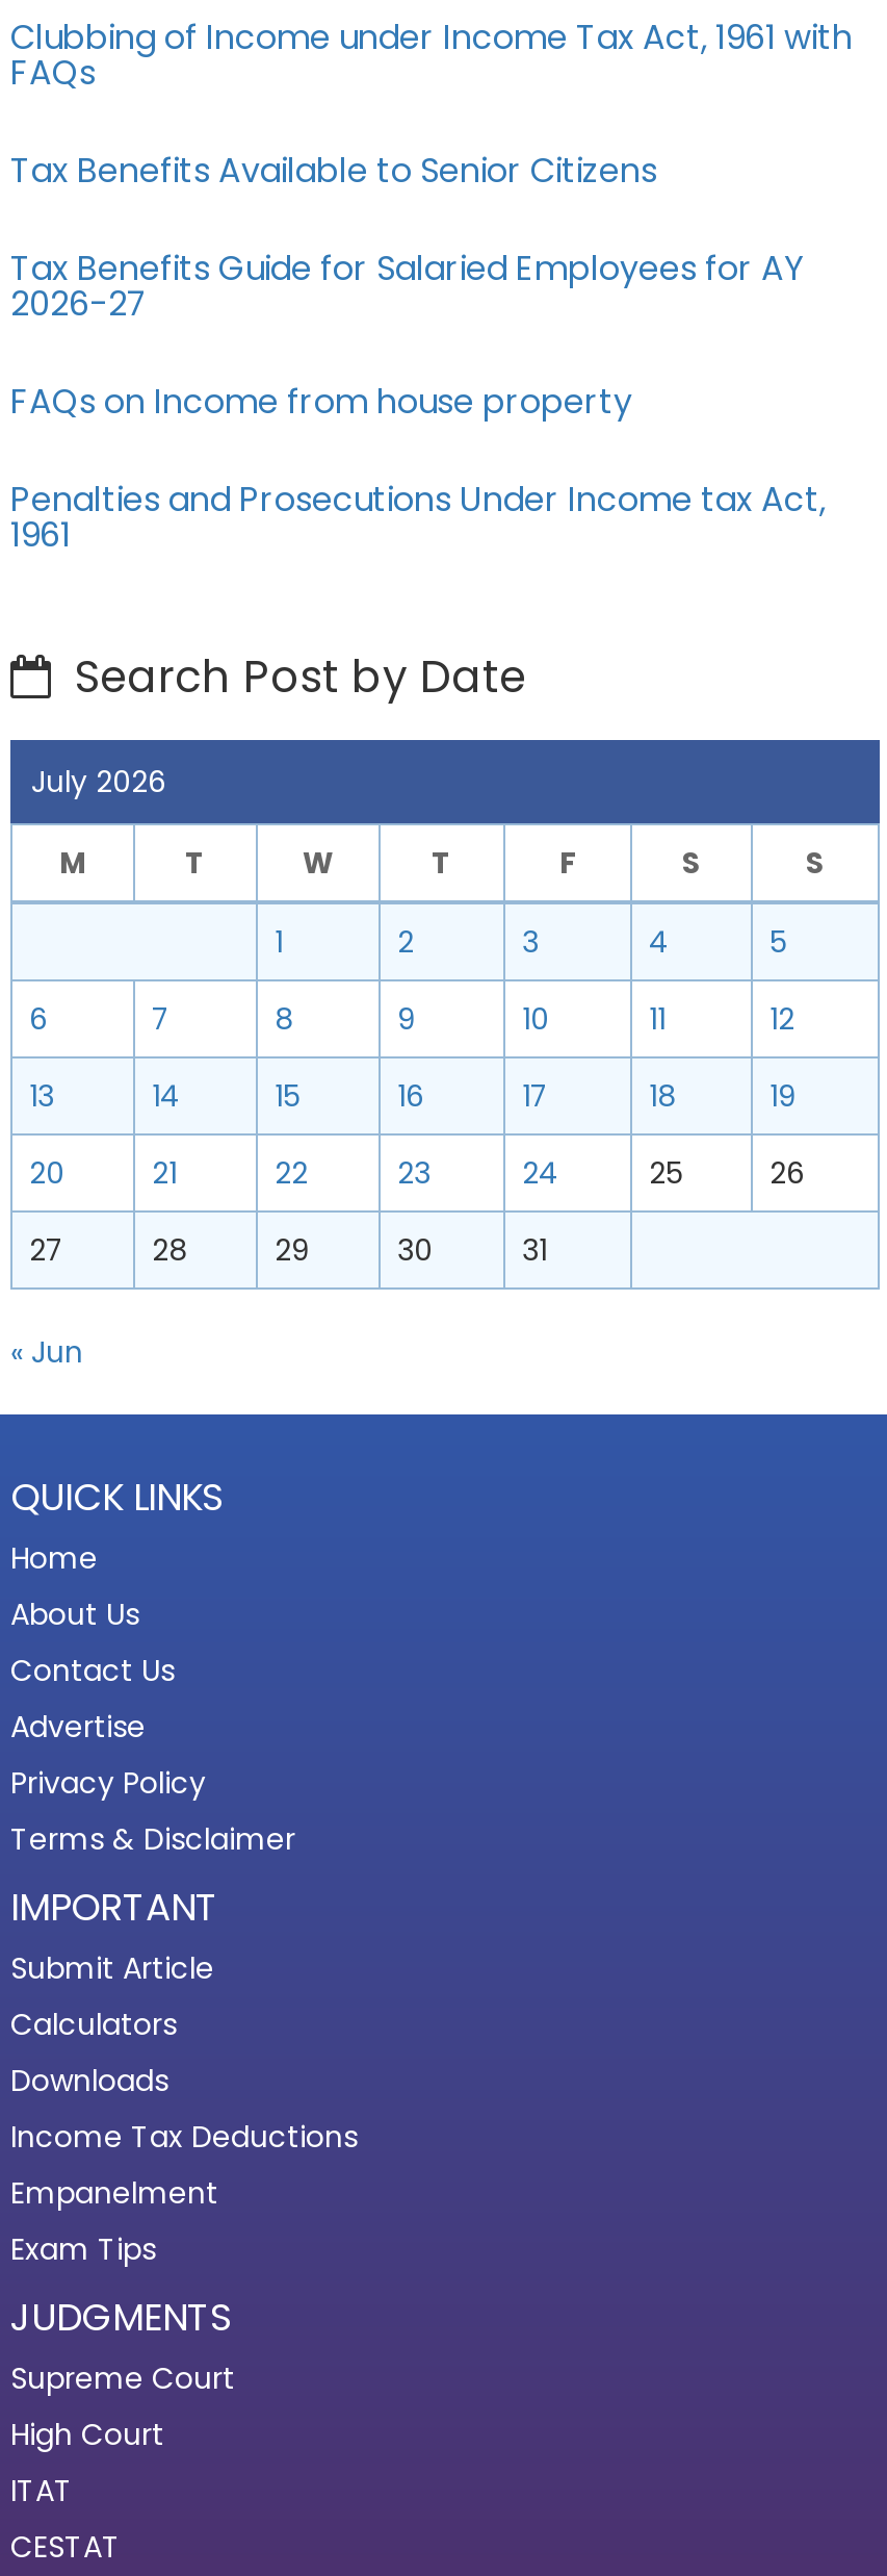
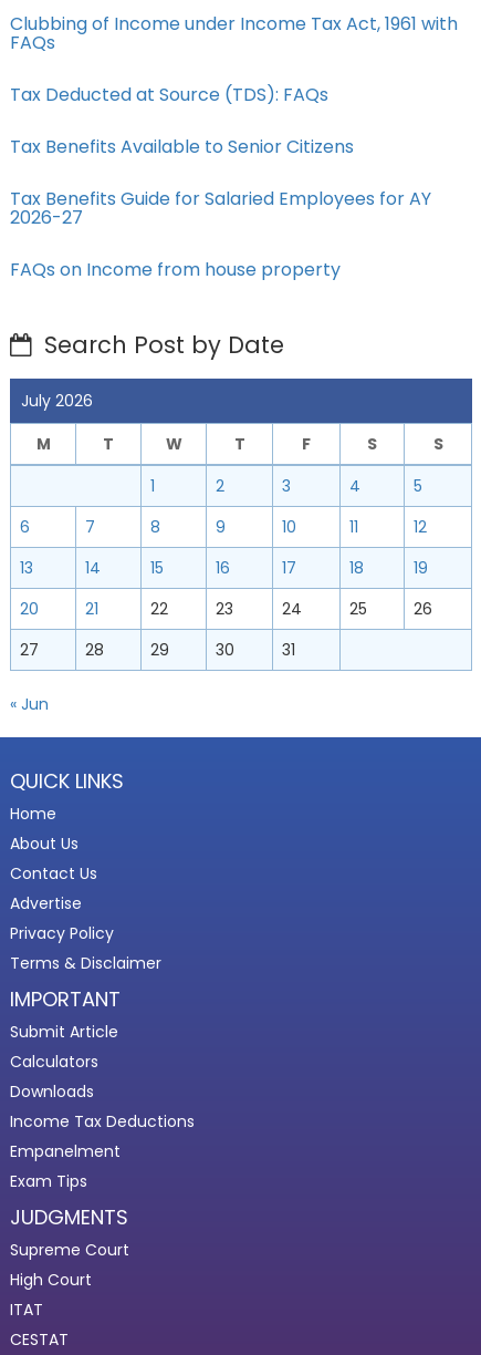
+ Tax Deducted at Source (TDS): FAQs

moved down: Tax Benefits Available to Senior Citizens | Tax Benefits Guide for Salaried Employees for AY | 2026-27 | FAQs on Income from house property

- Penalties and Prosecutions Under Income tax Act,
- 1961
